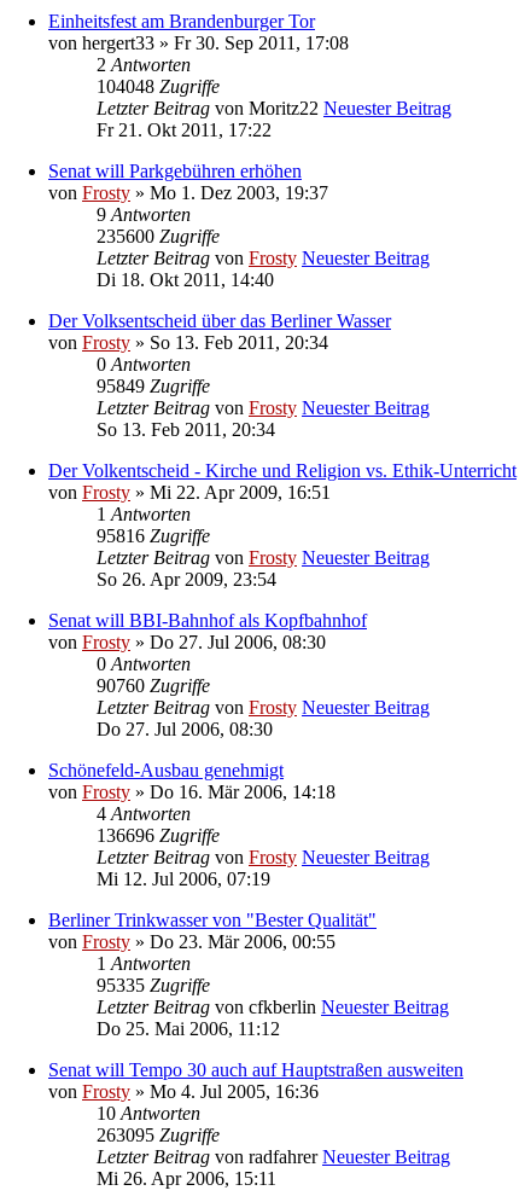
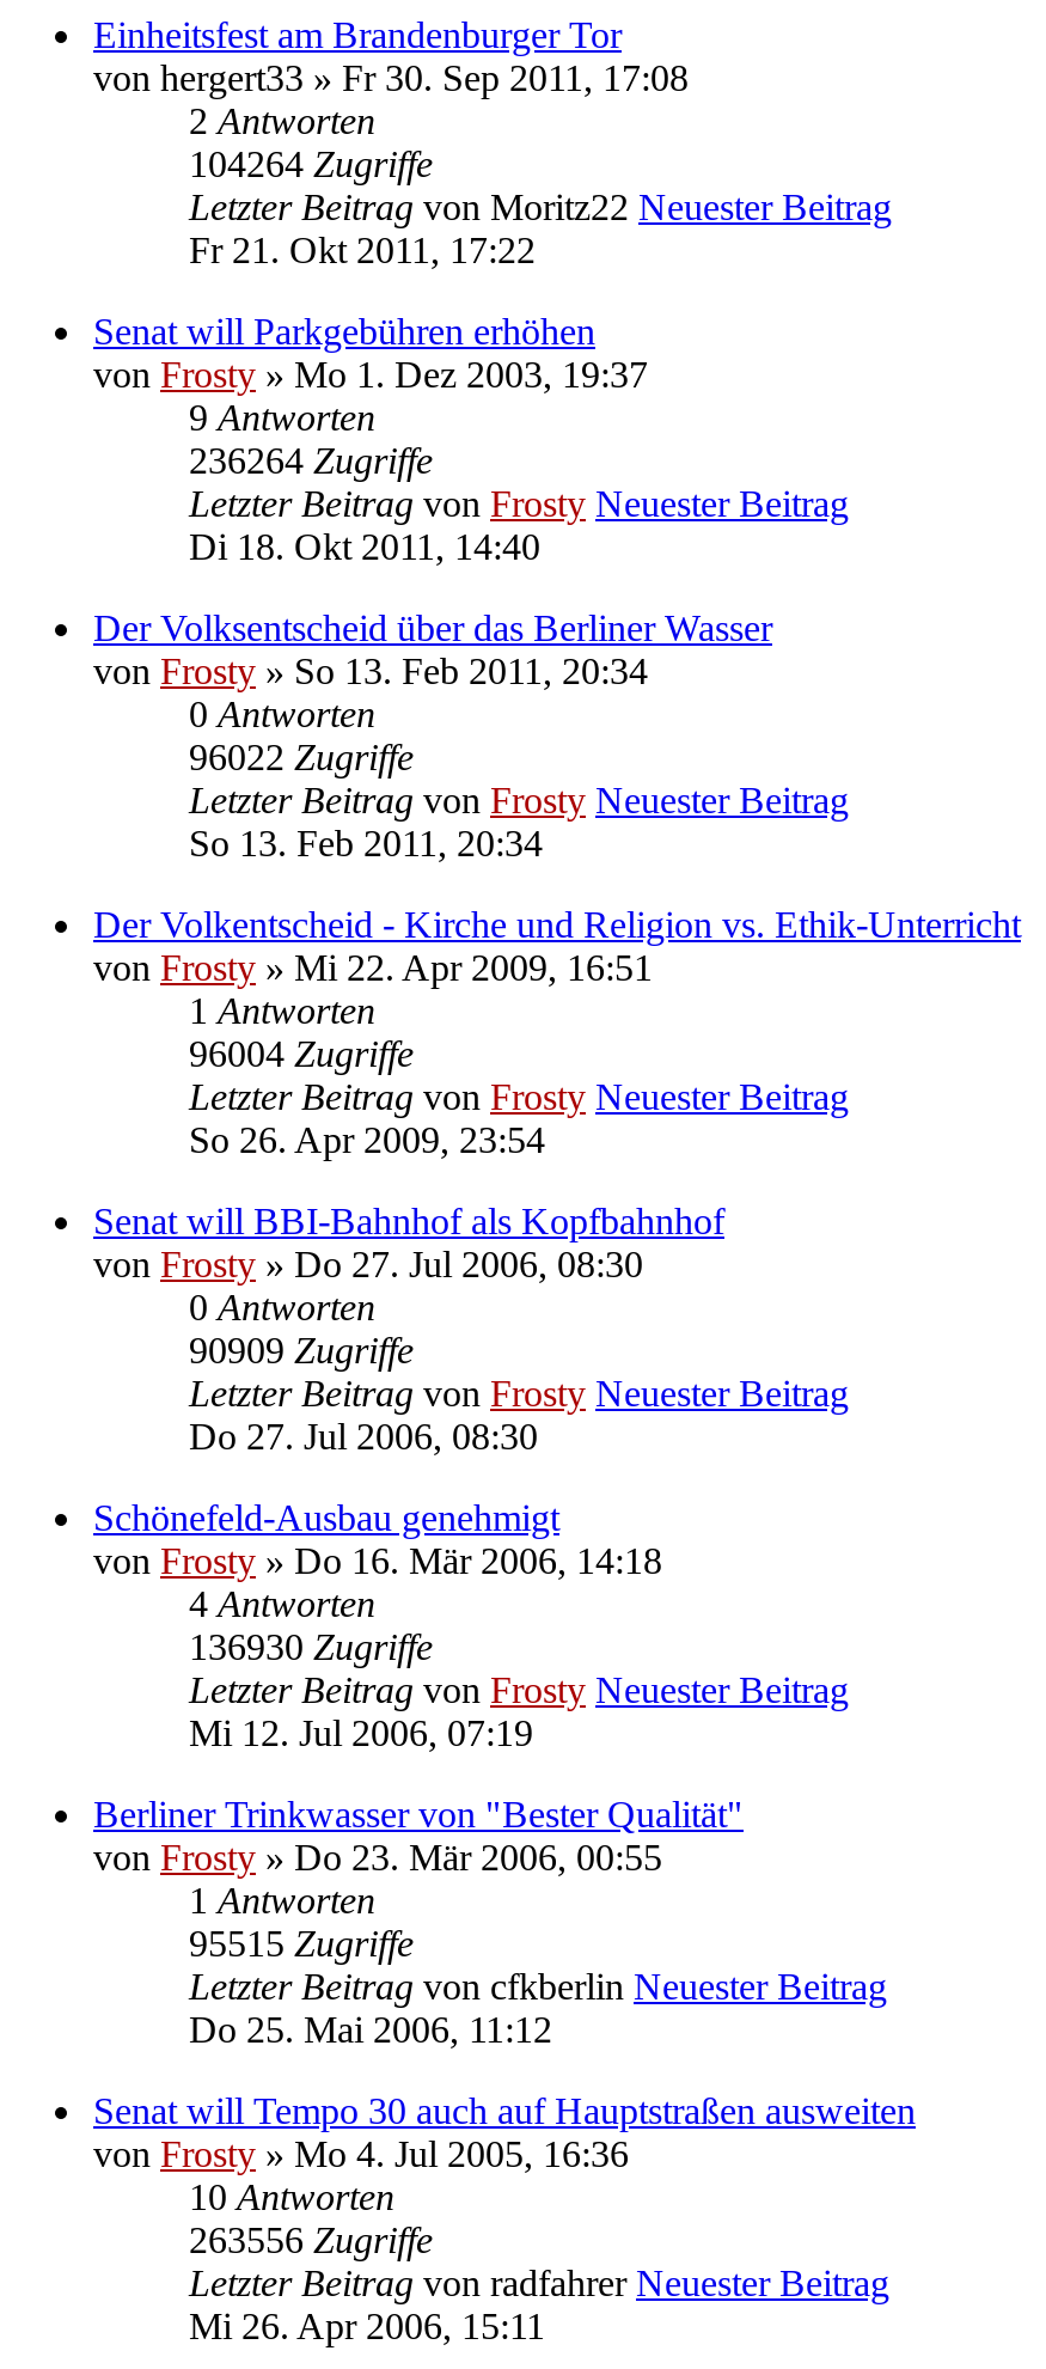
- 104048 Zugriffe
+ 104264 Zugriffe

- 235600 Zugriffe
+ 236264 Zugriffe

- 95849 Zugriffe
+ 96022 Zugriffe

- 95816 Zugriffe
+ 96004 Zugriffe

- 90760 Zugriffe
+ 90909 Zugriffe

- 136696 Zugriffe
+ 136930 Zugriffe

- 95335 Zugriffe
+ 95515 Zugriffe

- 263095 Zugriffe
+ 263556 Zugriffe
